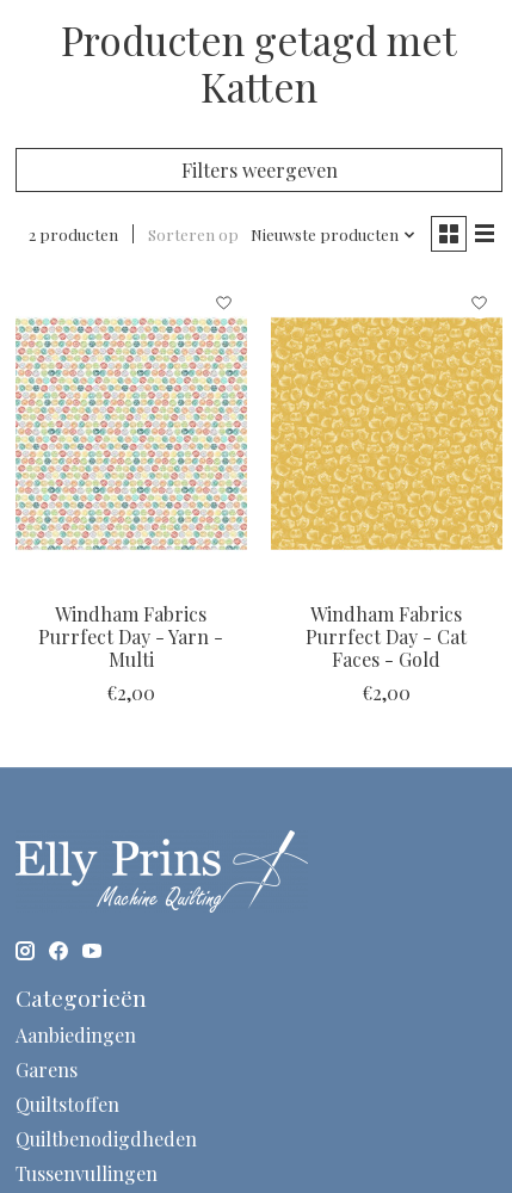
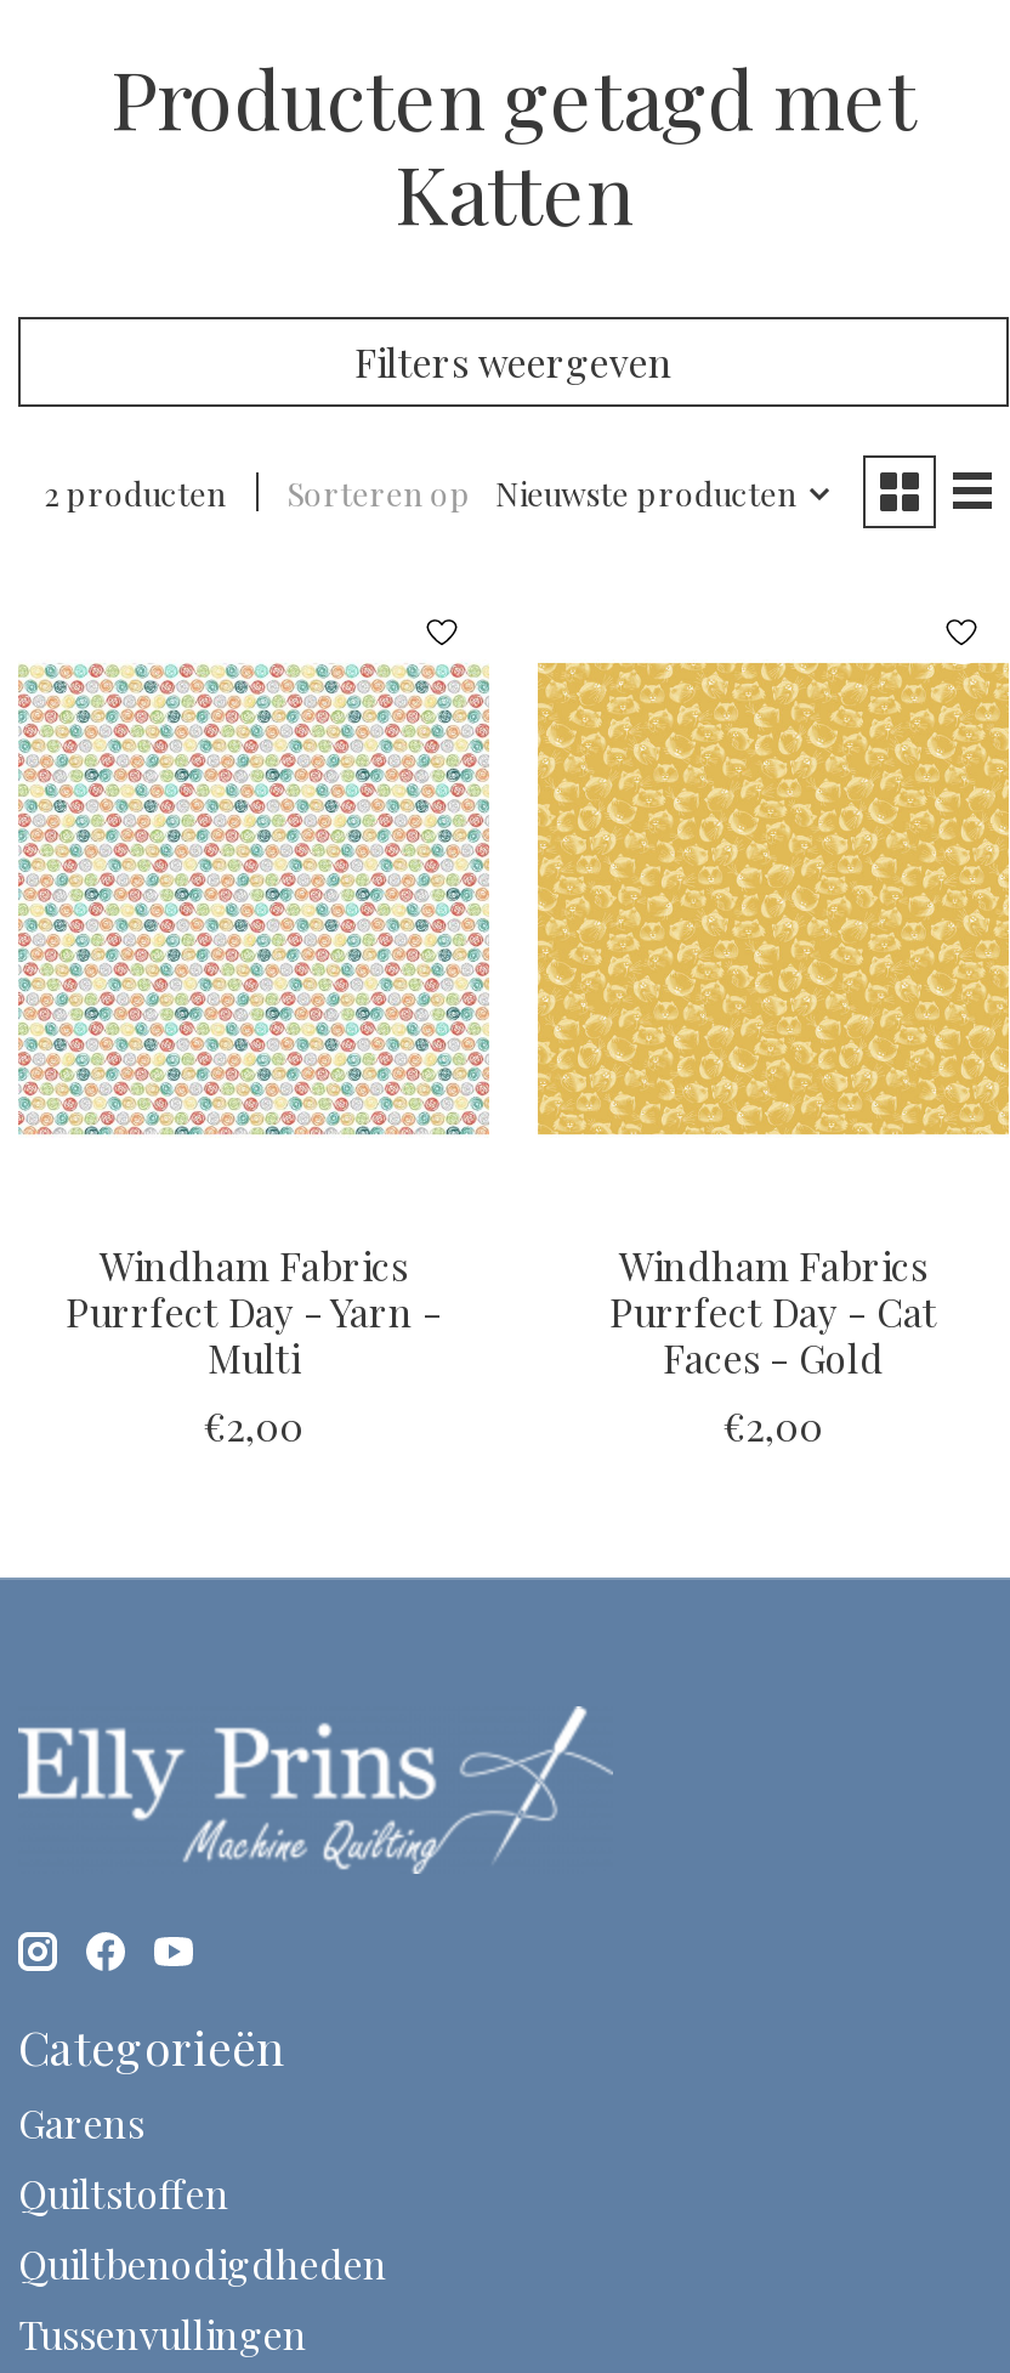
- Aanbiedingen
